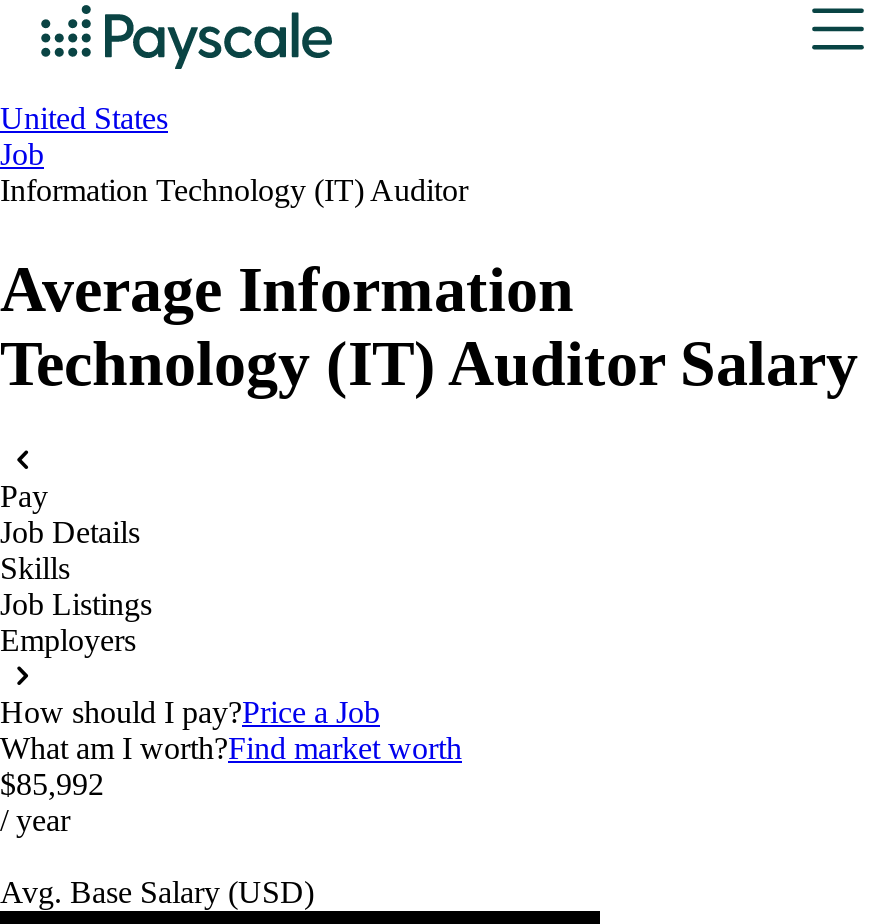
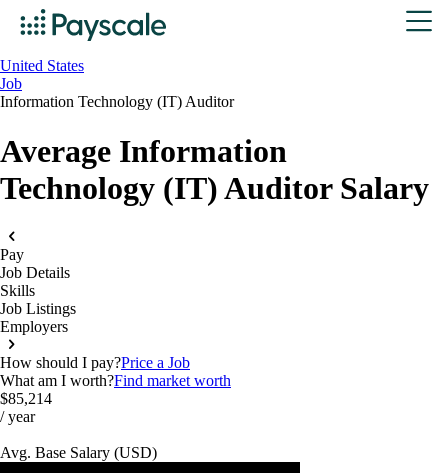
- $85,992
+ $85,214
